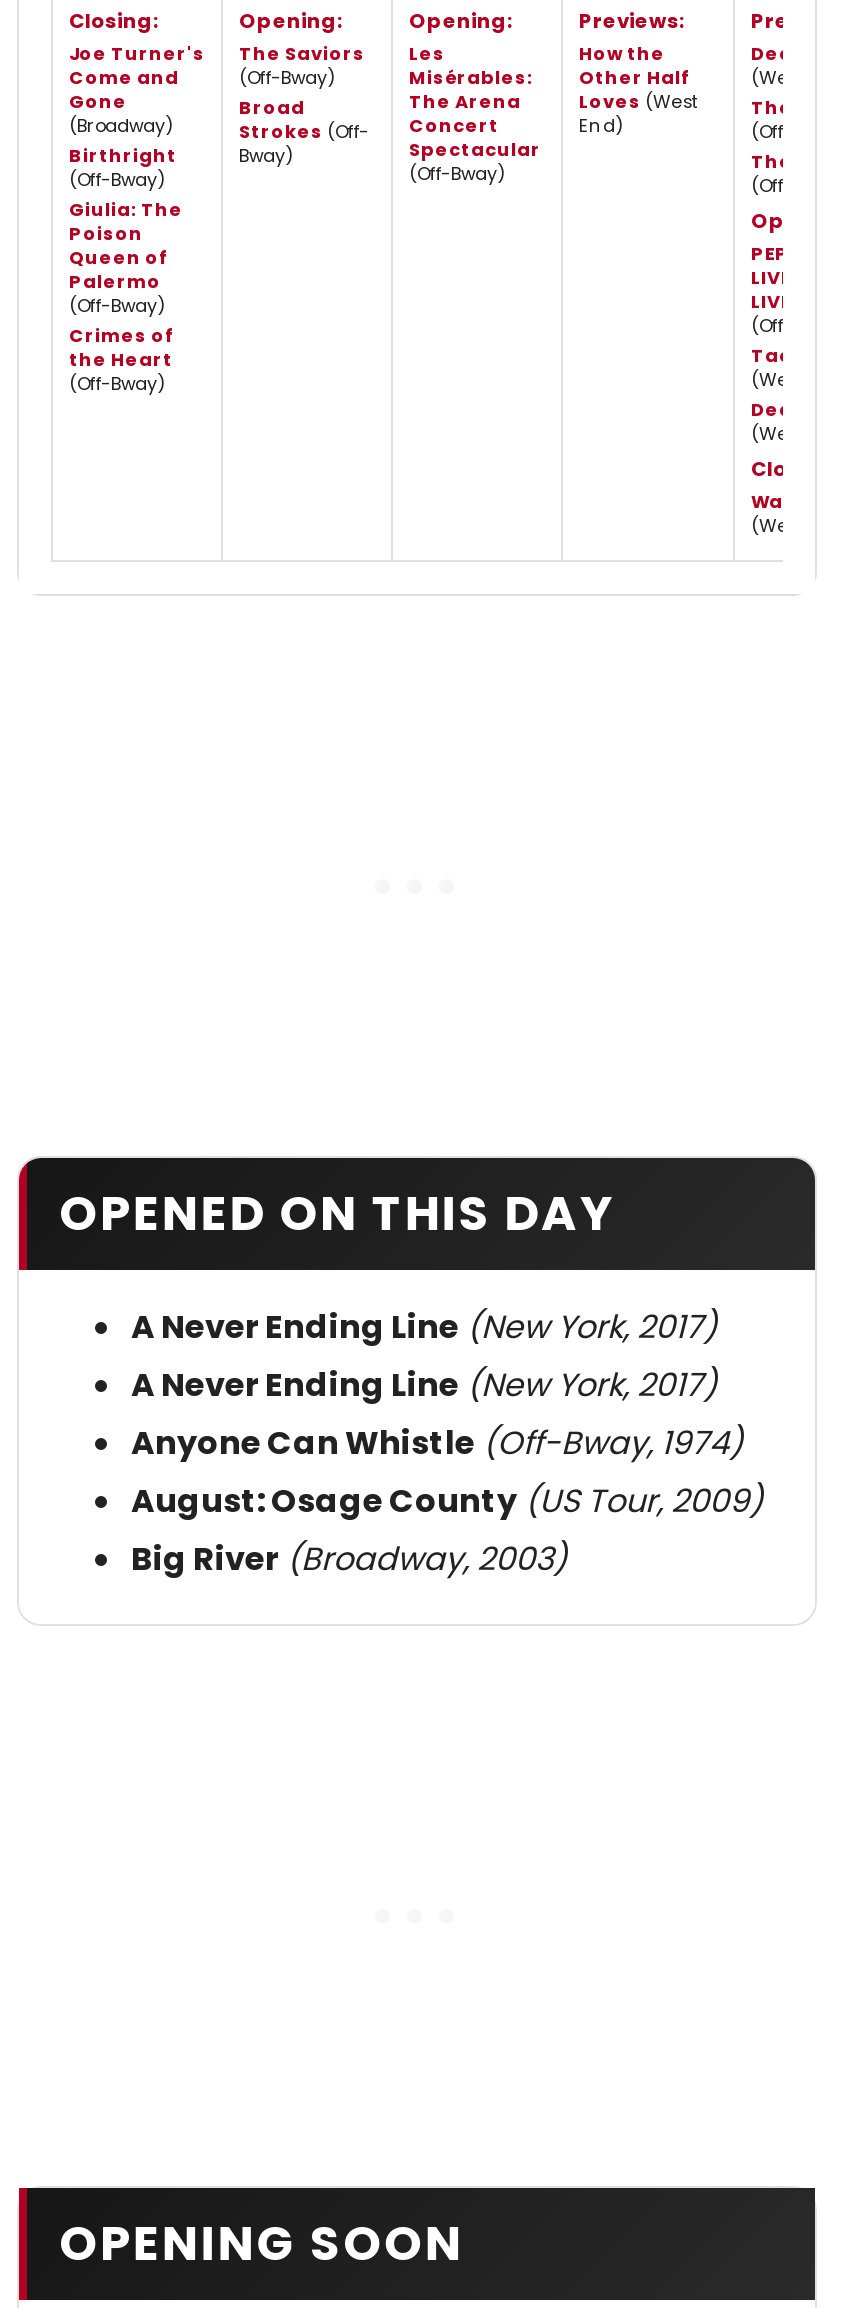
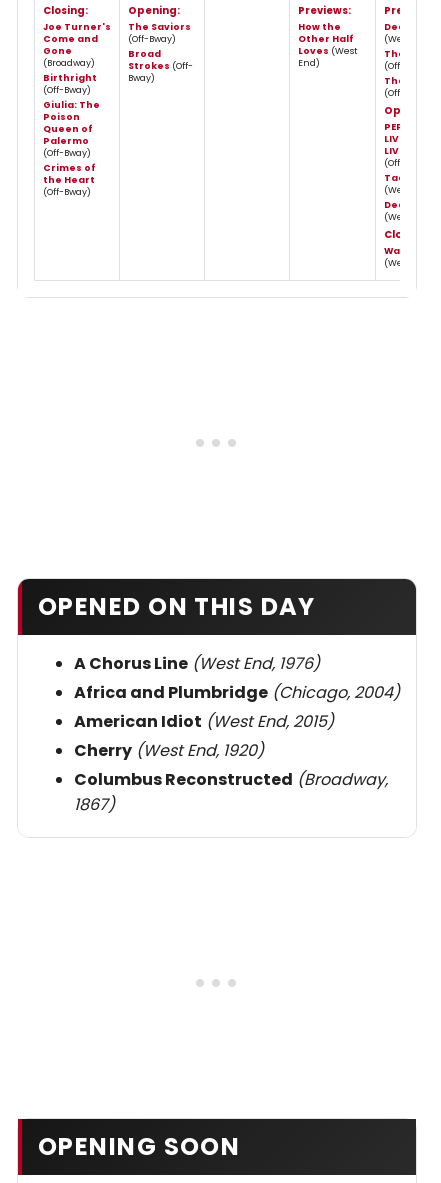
- Opening:
- Les
- Misérables:
- The Arena
- Concert
- Spectacular
- (Off-Bway)

- A Never Ending Line (New York, 2017)
- A Never Ending Line (New York, 2017)
- Anyone Can Whistle (Off-Bway, 1974)
- August: Osage County (US Tour, 2009)
- Big River (Broadway, 2003)
+ A Chorus Line (West End, 1976)
+ Africa and Plumbridge (Chicago, 2004)
+ American Idiot (West End, 2015)
+ Cherry (West End, 1920)
+ Columbus Reconstructed (Broadway,
+ 1867)
